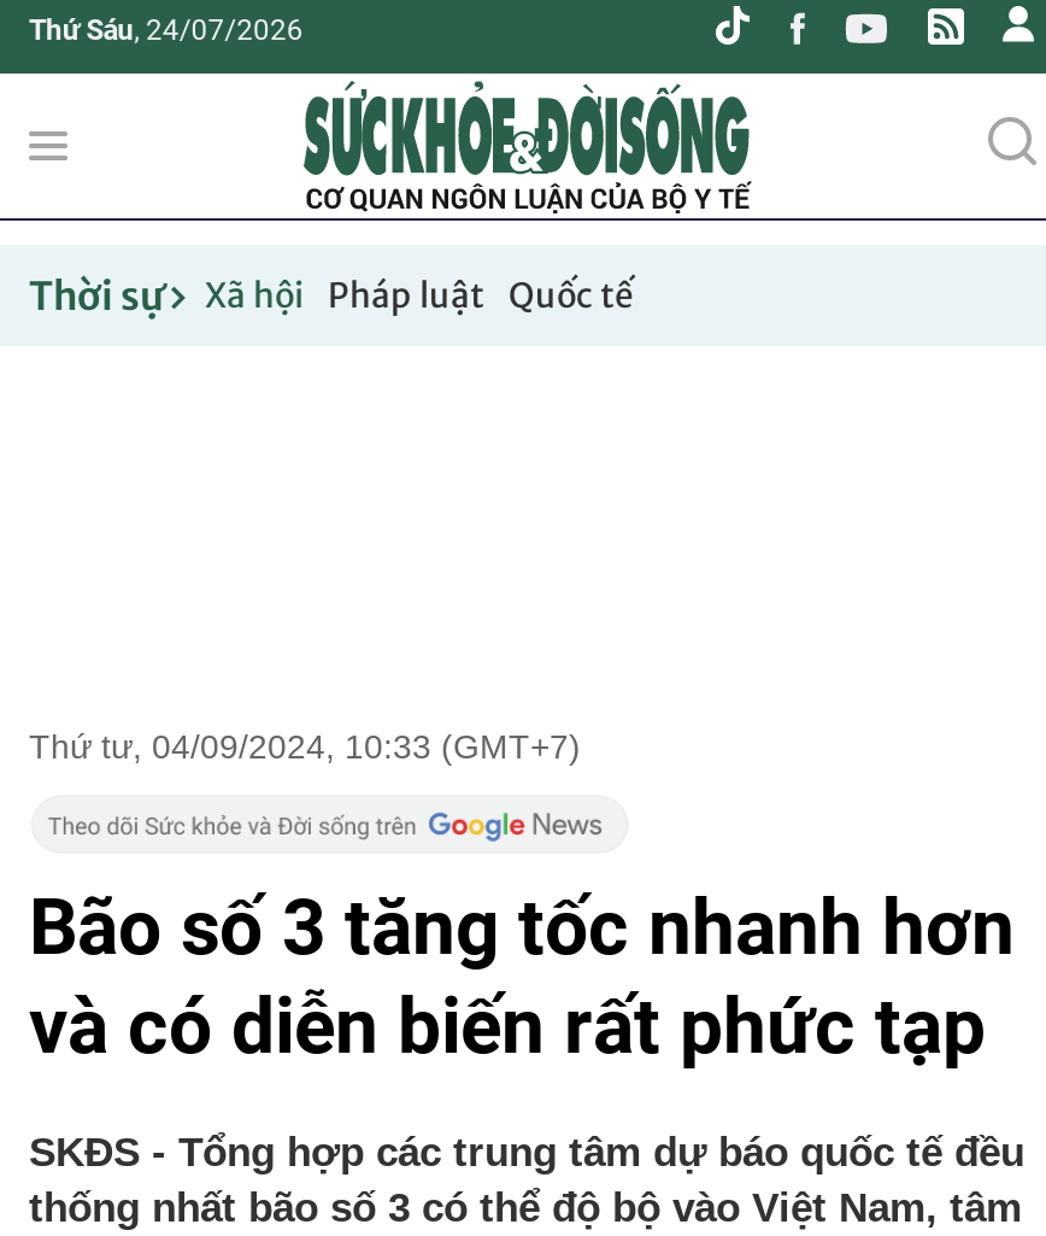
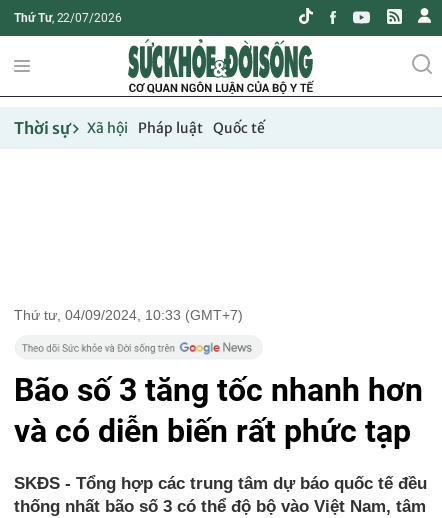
- Thứ Sáu, 24/07/2026
+ Thứ Tư, 22/07/2026
